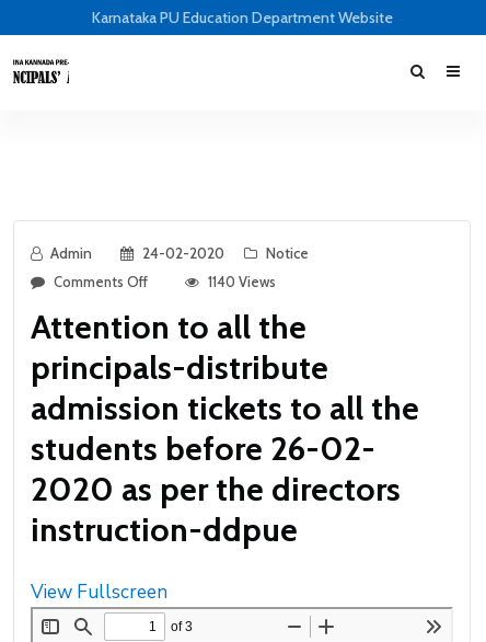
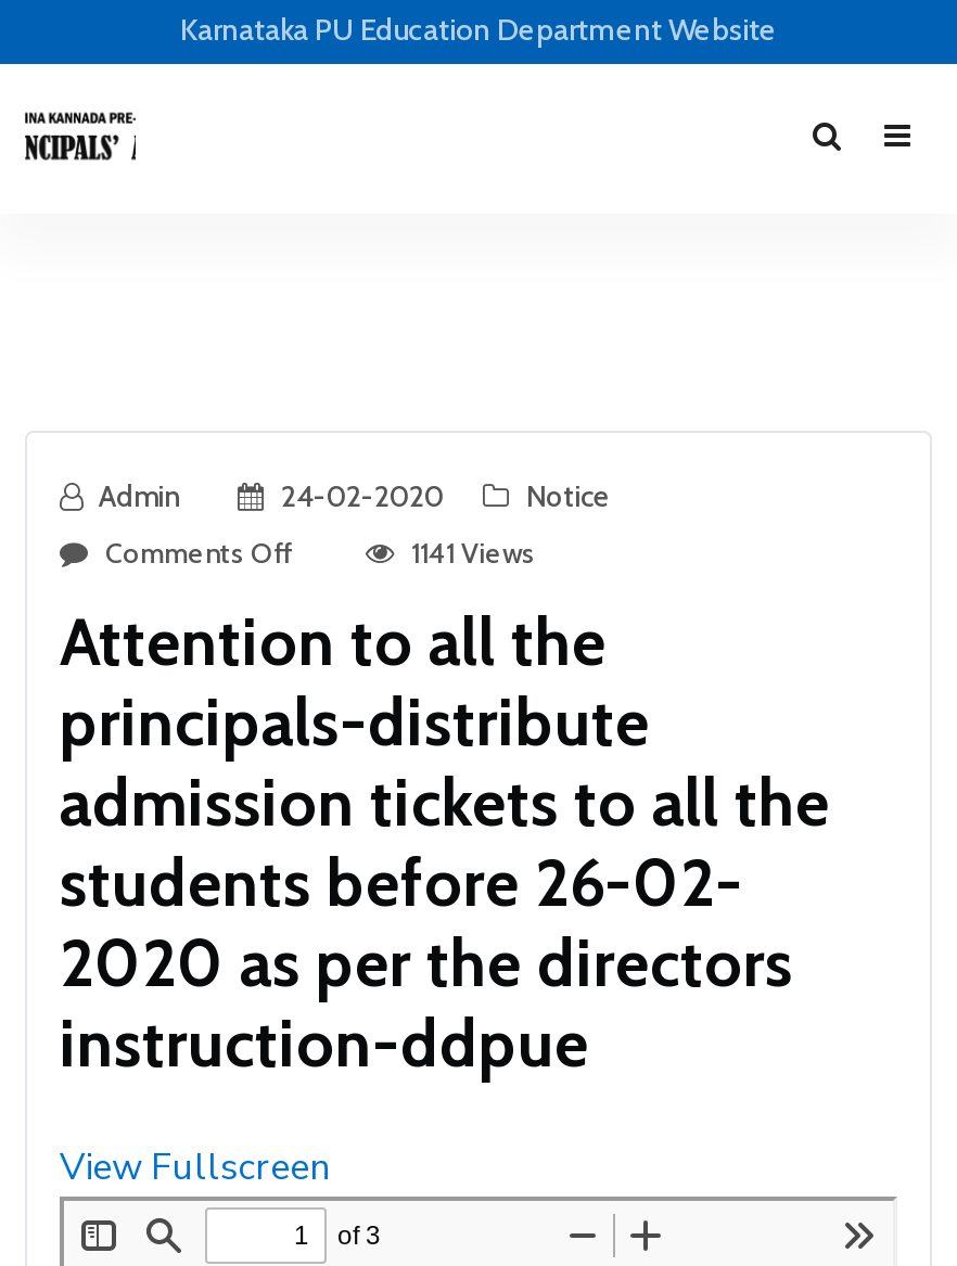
- 1140 Views
+ 1141 Views
